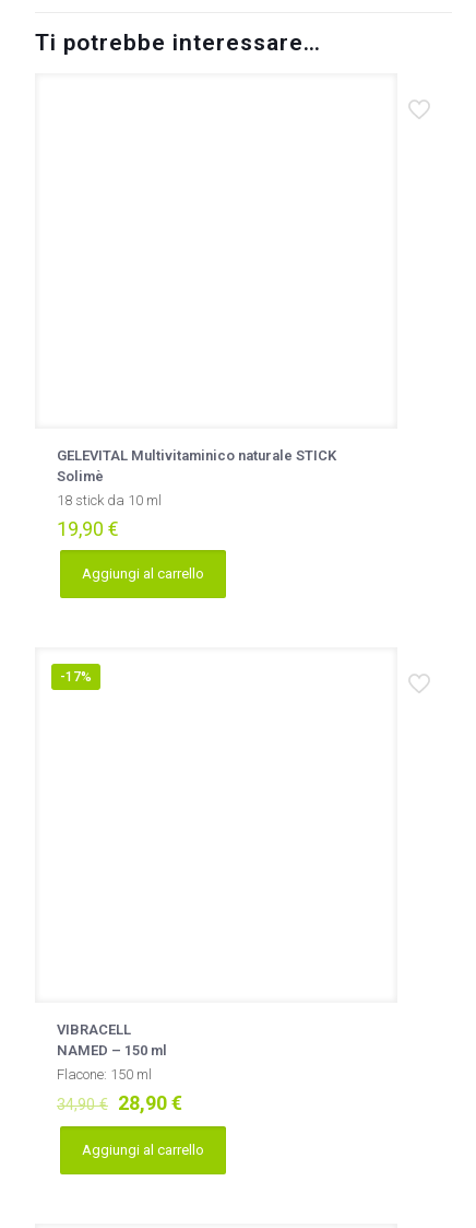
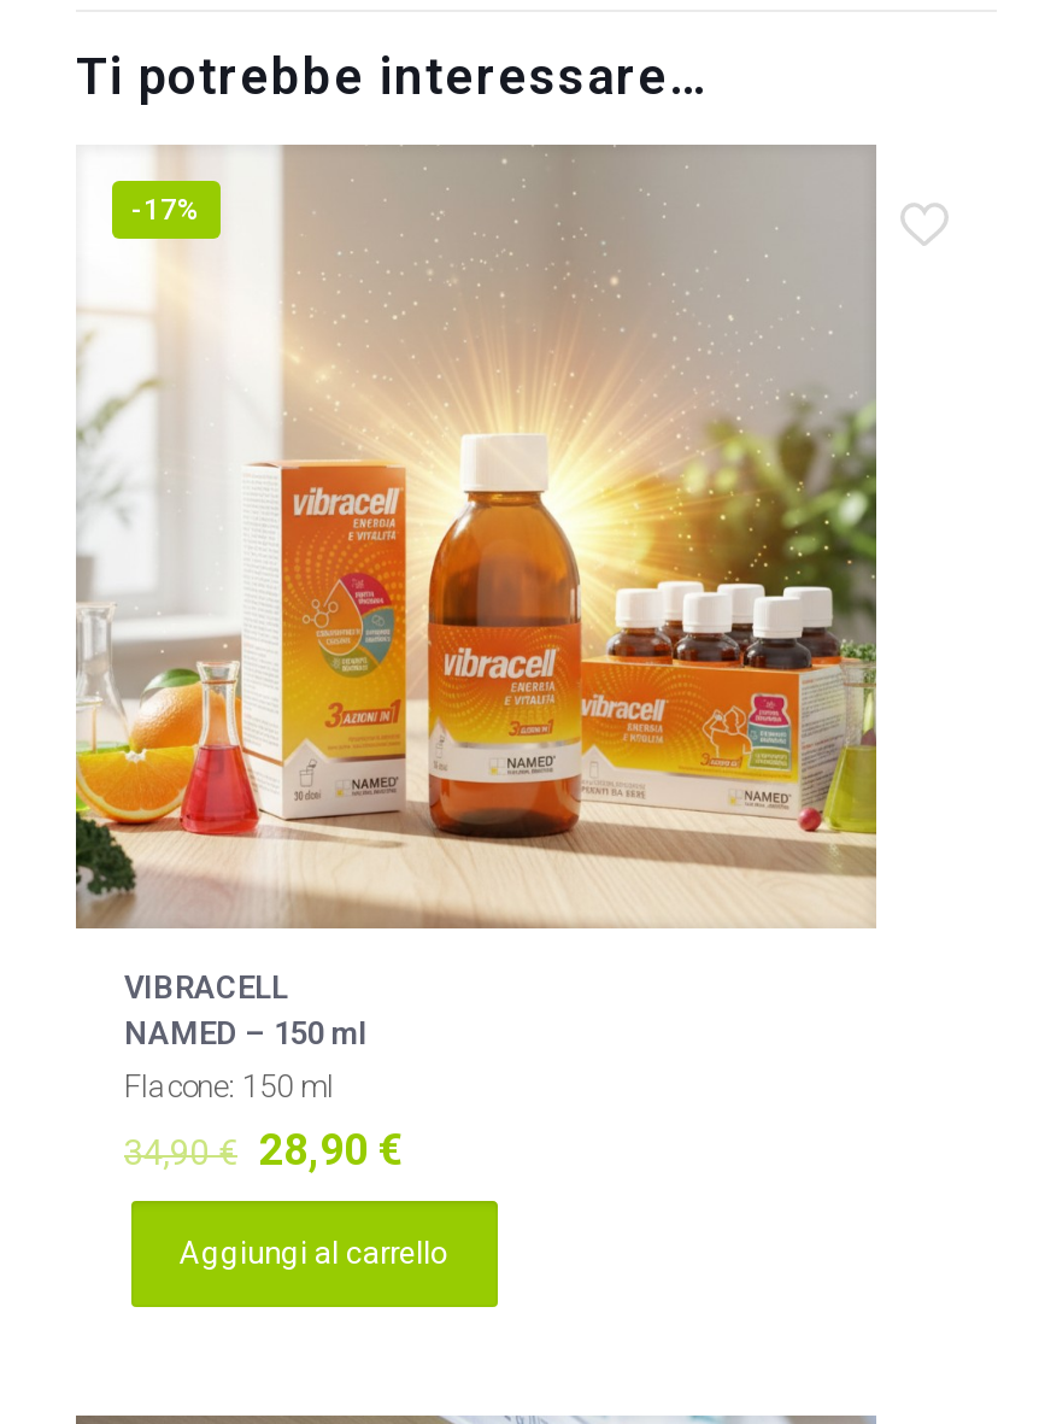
+ [image]

- GELEVITAL Multivitaminico naturale STICK
- Solimè
- 18 stick da 10 ml
- 19,90 €
- Aggiungi al carrello
